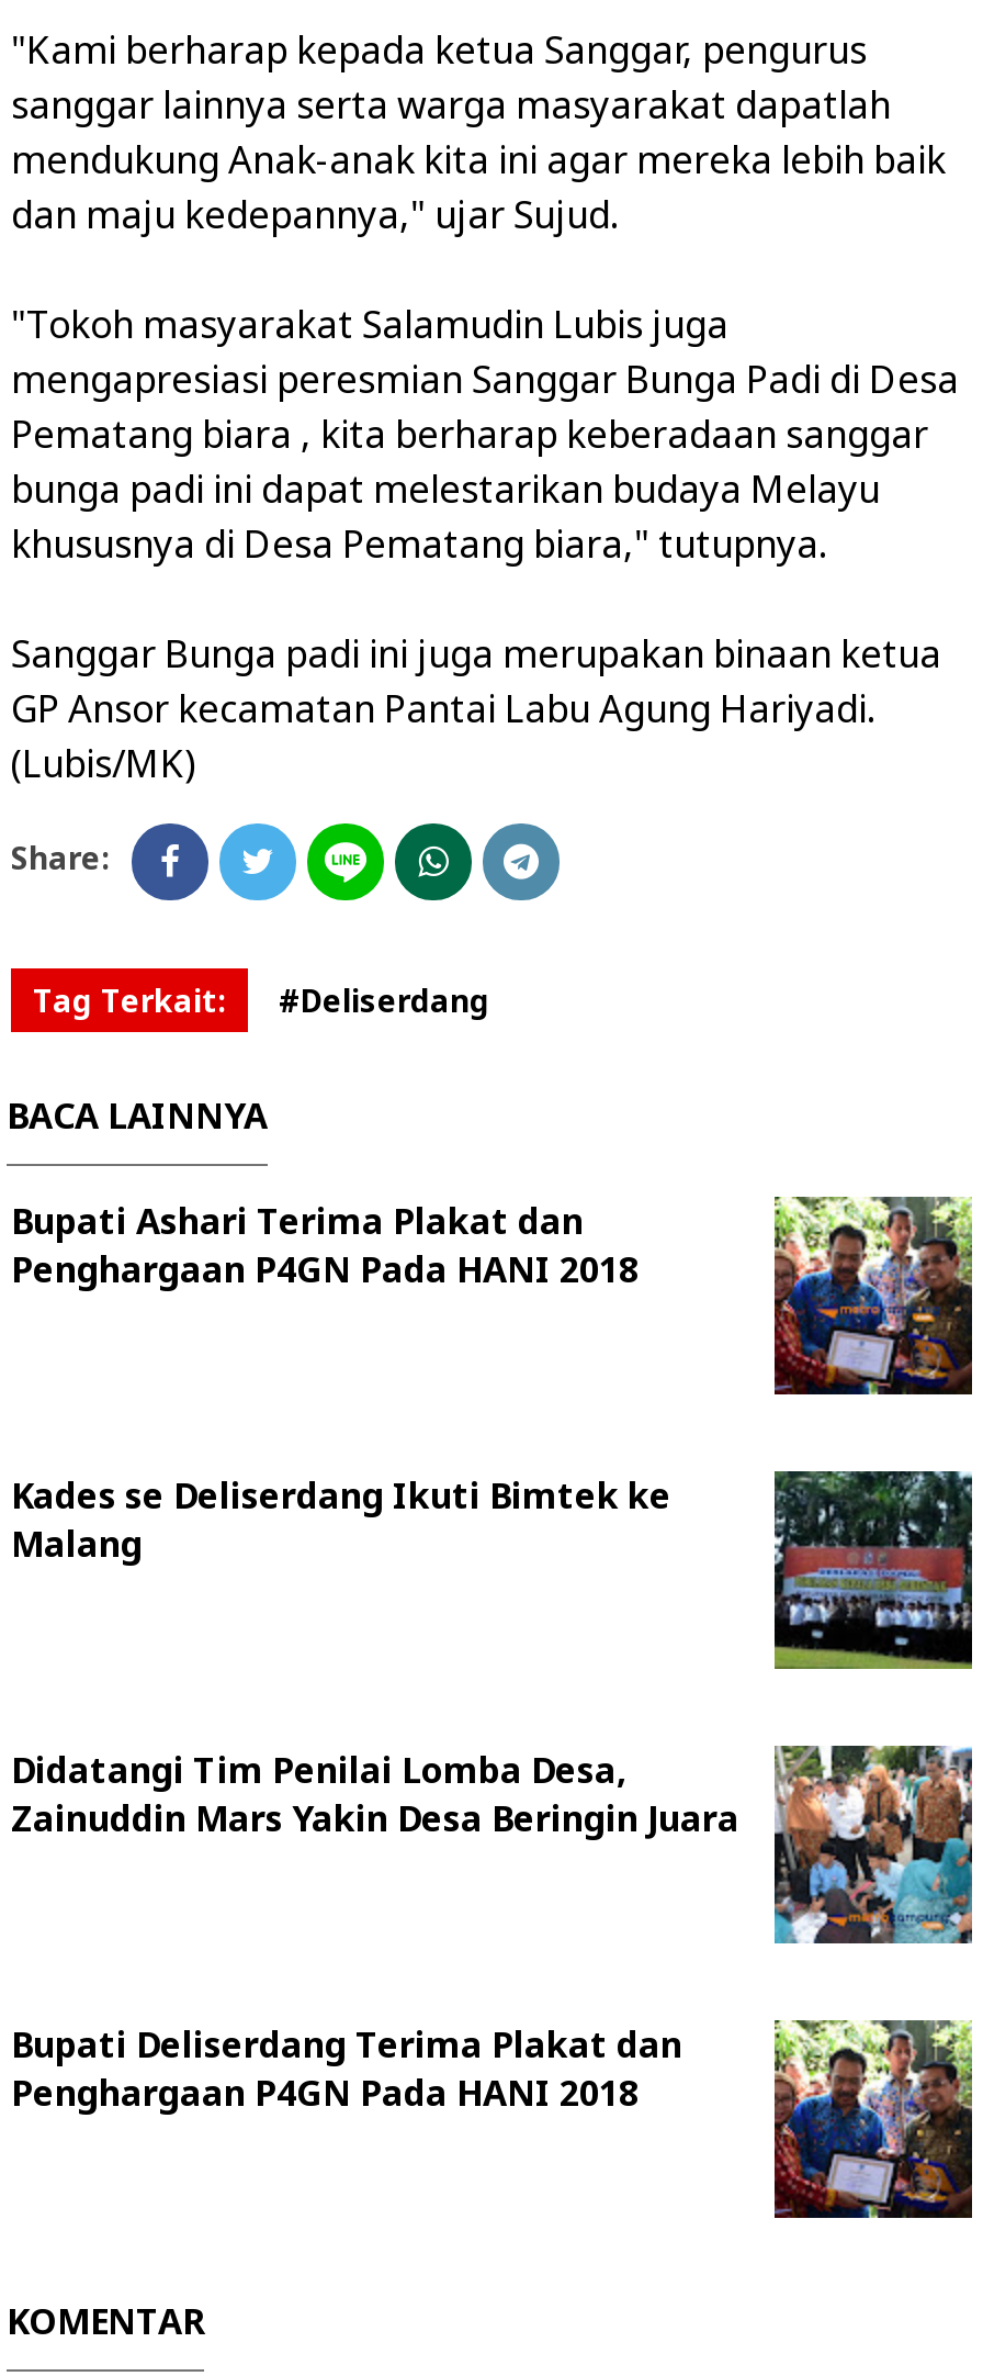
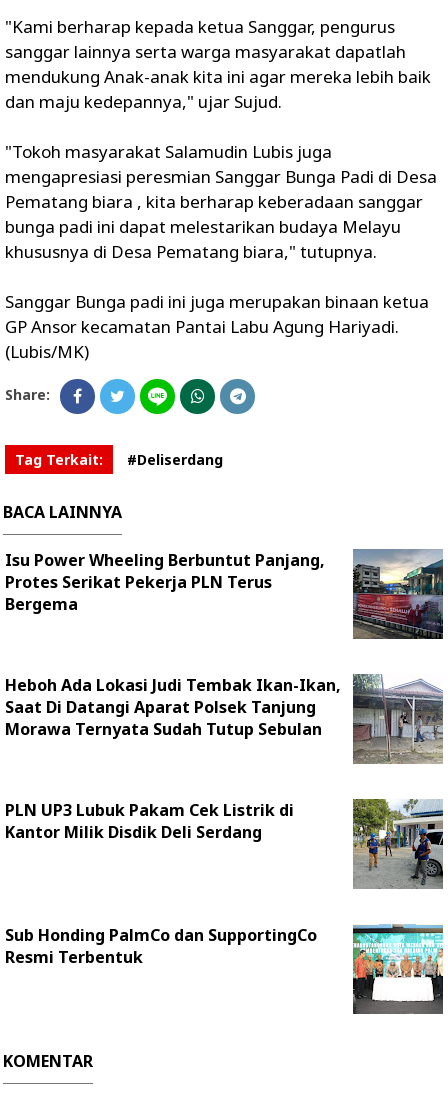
- Bupati Ashari Terima Plakat dan
- Penghargaan P4GN Pada HANI 2018
+ Isu Power Wheeling Berbuntut Panjang,
+ Protes Serikat Pekerja PLN Terus
+ Bergema

- [image]
+ [image]

- Kades se Deliserdang Ikuti Bimtek ke
- Malang
+ Heboh Ada Lokasi Judi Tembak Ikan-Ikan,
+ Saat Di Datangi Aparat Polsek Tanjung
+ Morawa Ternyata Sudah Tutup Sebulan

- [image]
+ [image]

- Didatangi Tim Penilai Lomba Desa,
- Zainuddin Mars Yakin Desa Beringin Juara
+ PLN UP3 Lubuk Pakam Cek Listrik di
+ Kantor Milik Disdik Deli Serdang

- [image]
+ [image]

- Bupati Deliserdang Terima Plakat dan
- Penghargaan P4GN Pada HANI 2018
+ Sub Honding PalmCo dan SupportingCo
+ Resmi Terbentuk

- [image]
+ [image]
